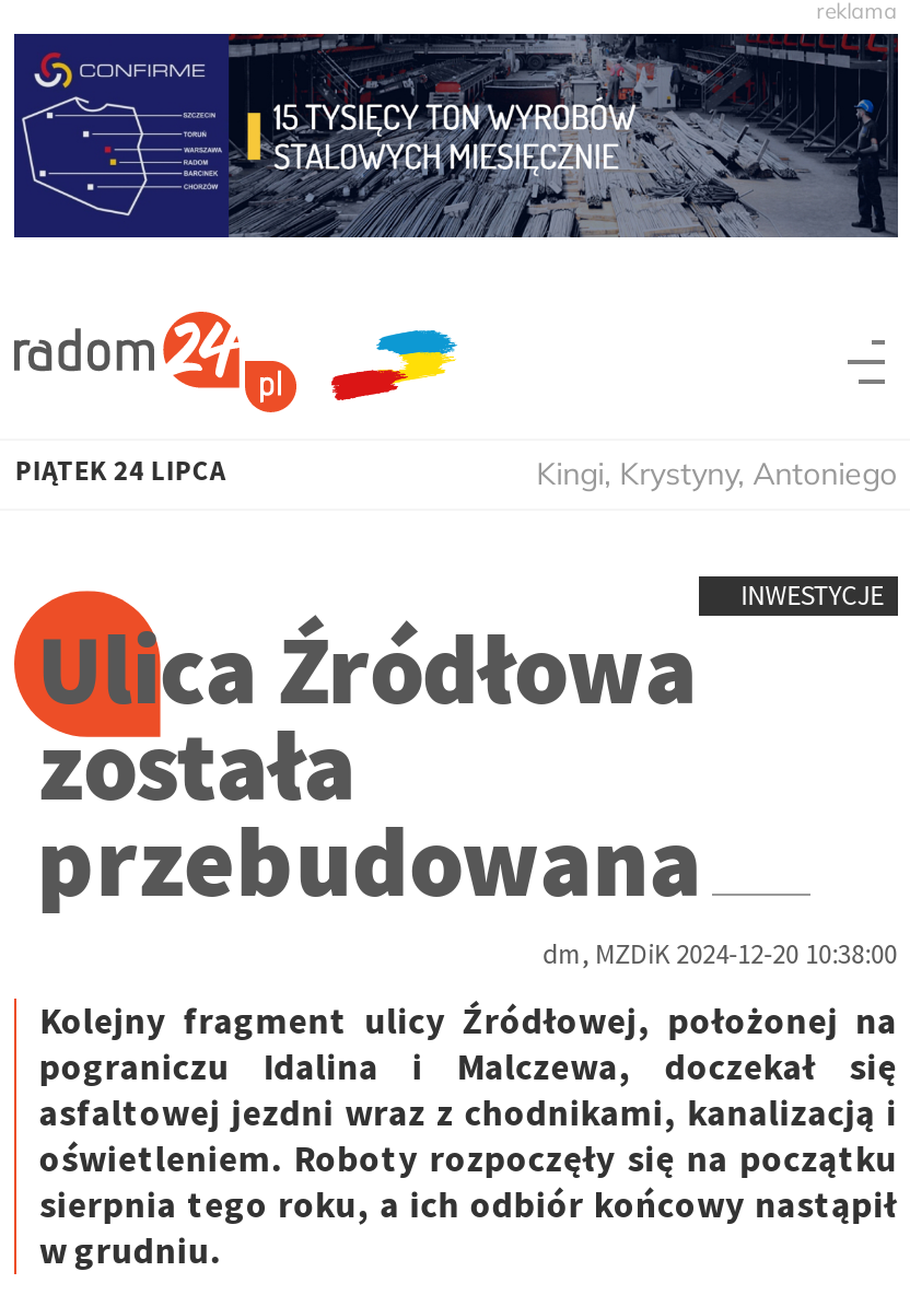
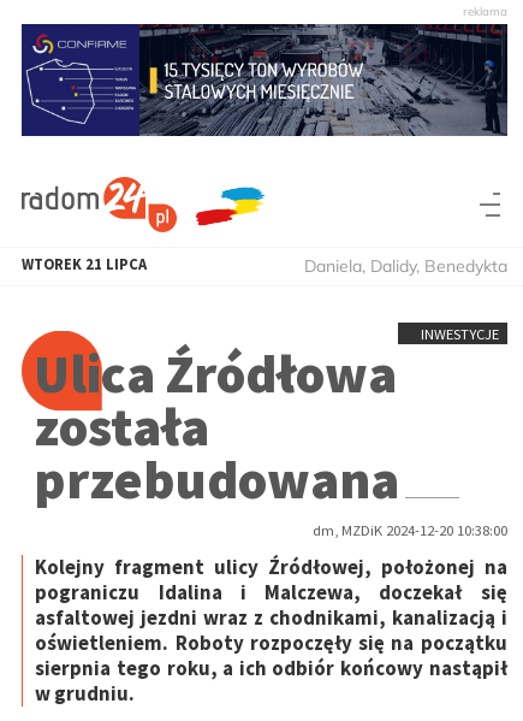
- PIĄTEK 24 LIPCA
- Kingi, Krystyny, Antoniego
+ WTOREK 21 LIPCA
+ Daniela, Dalidy, Benedykta
